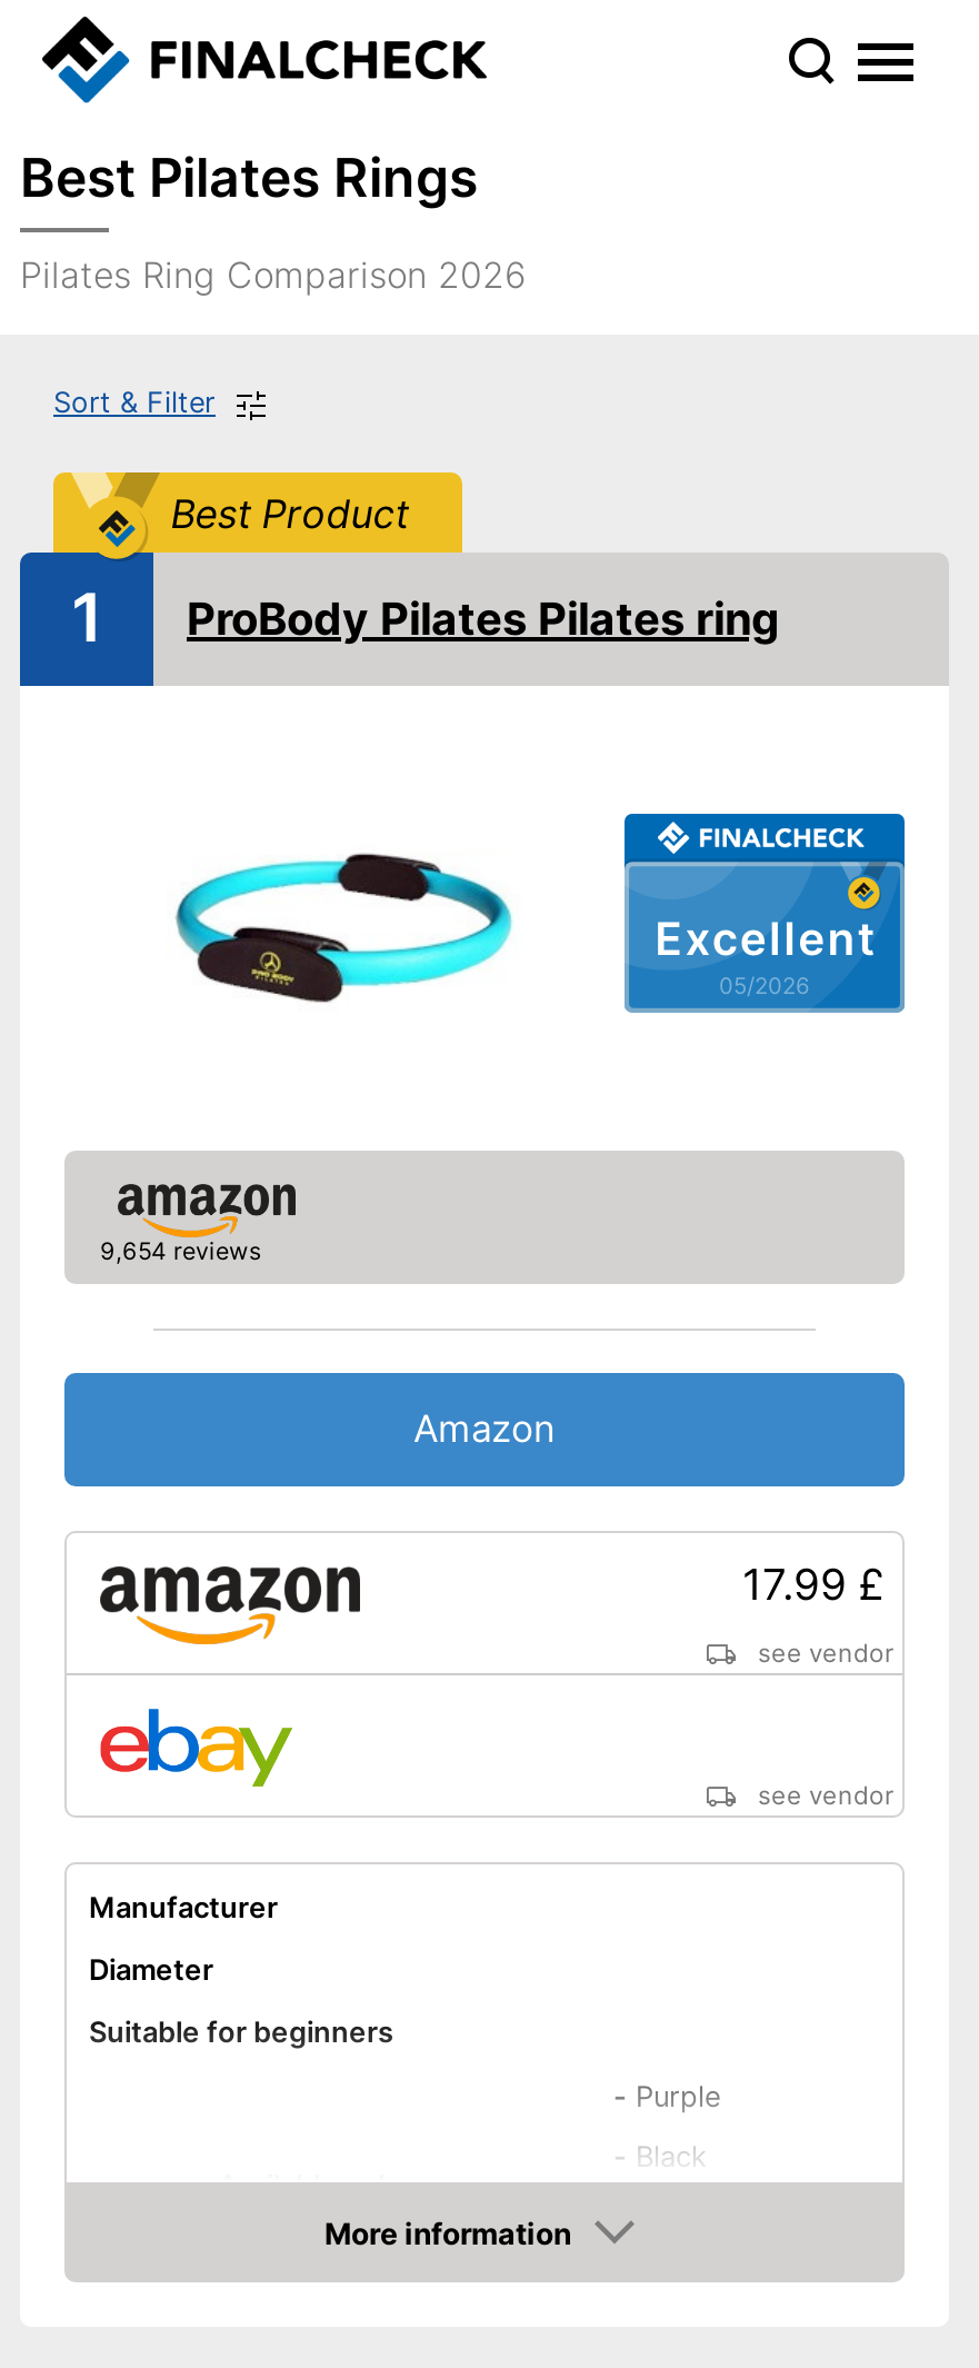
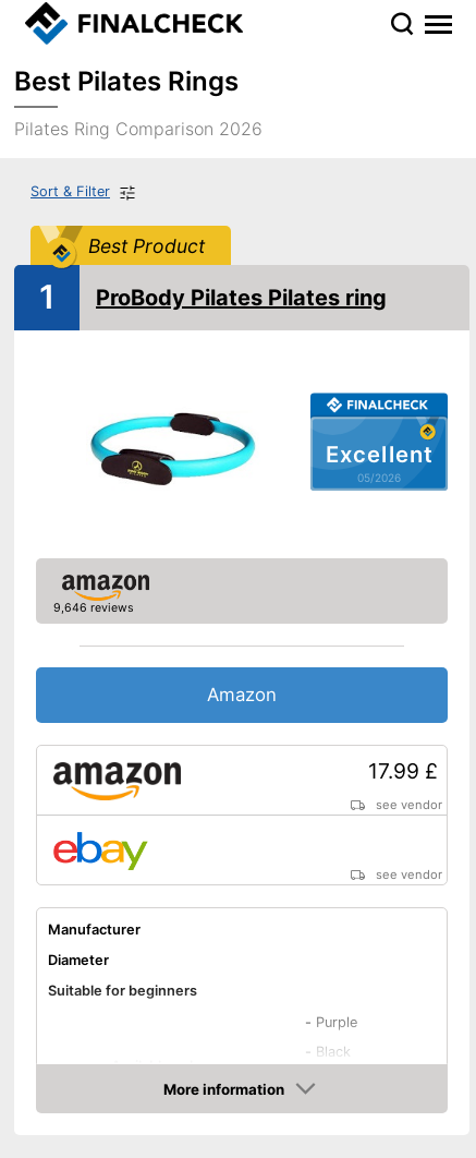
- 9,654 reviews
+ 9,646 reviews
